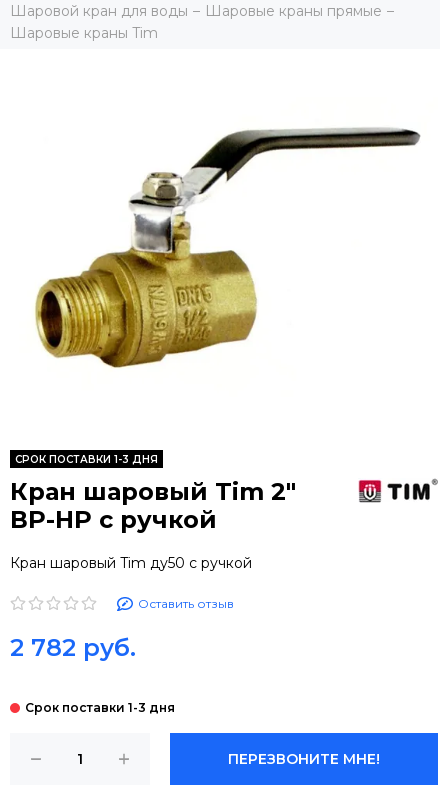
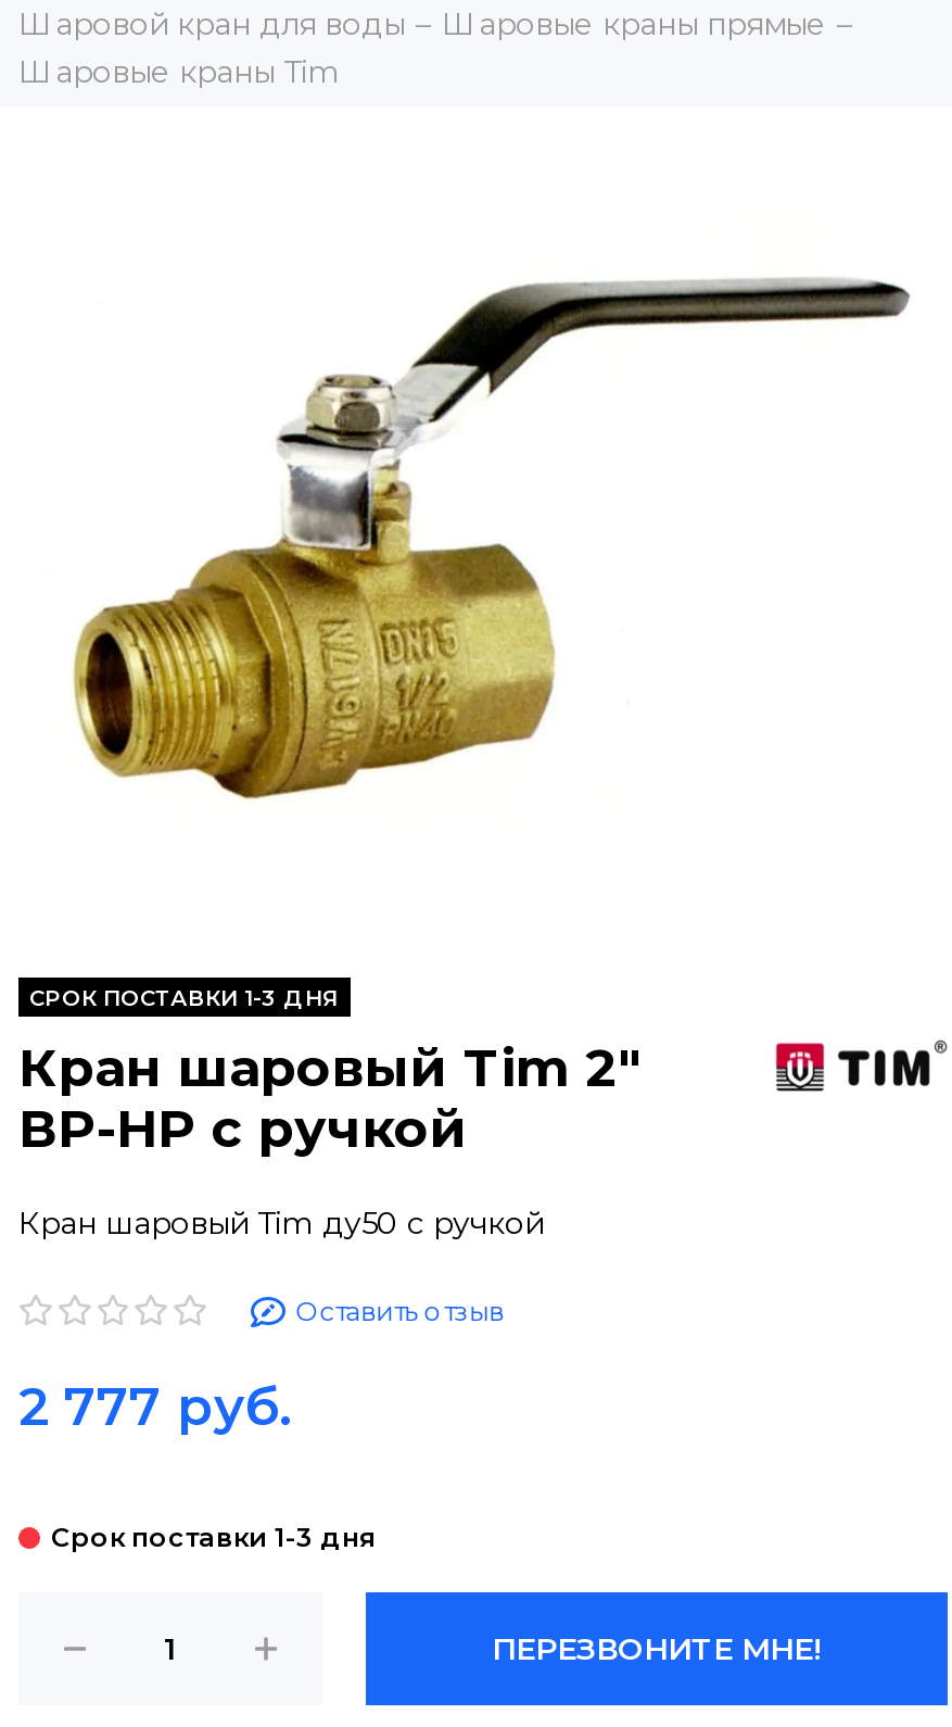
- 2 782 руб.
+ 2 777 руб.
